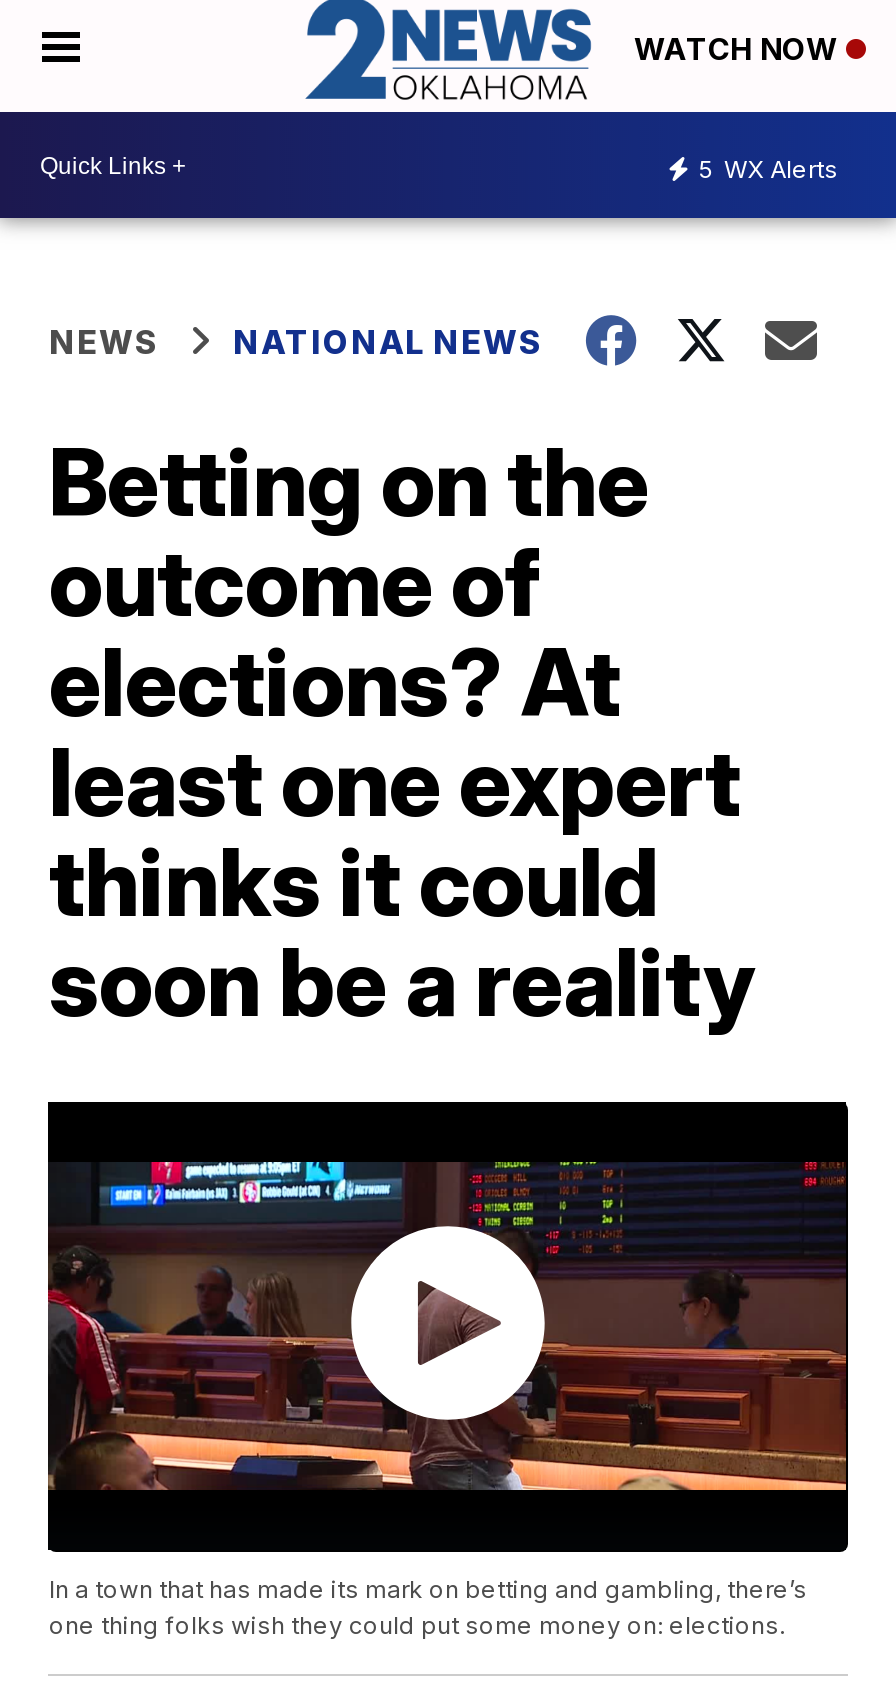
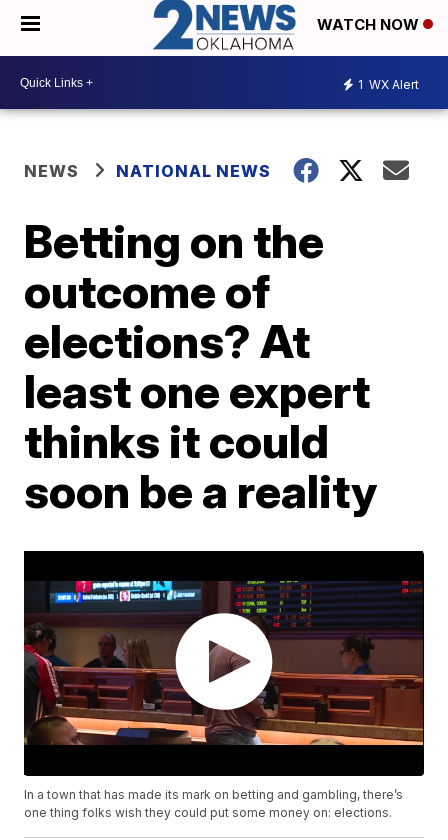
- 5 WX Alerts
+ 1 WX Alert
